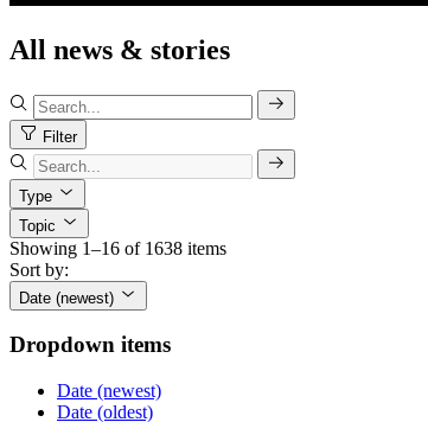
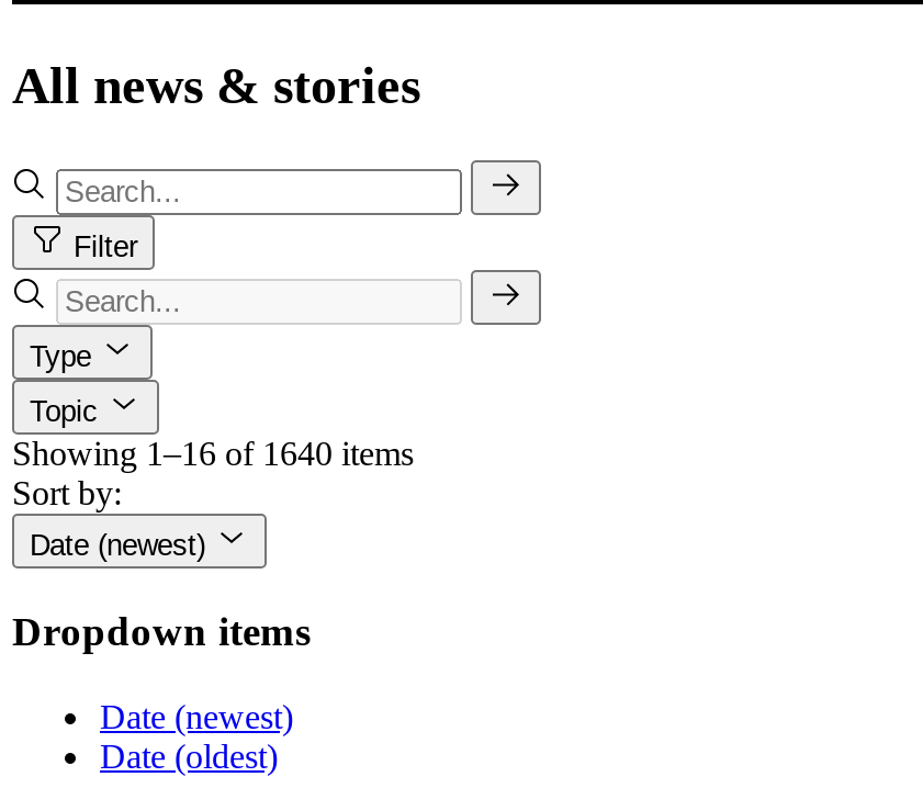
- Showing 1–16 of 1638 items
+ Showing 1–16 of 1640 items
